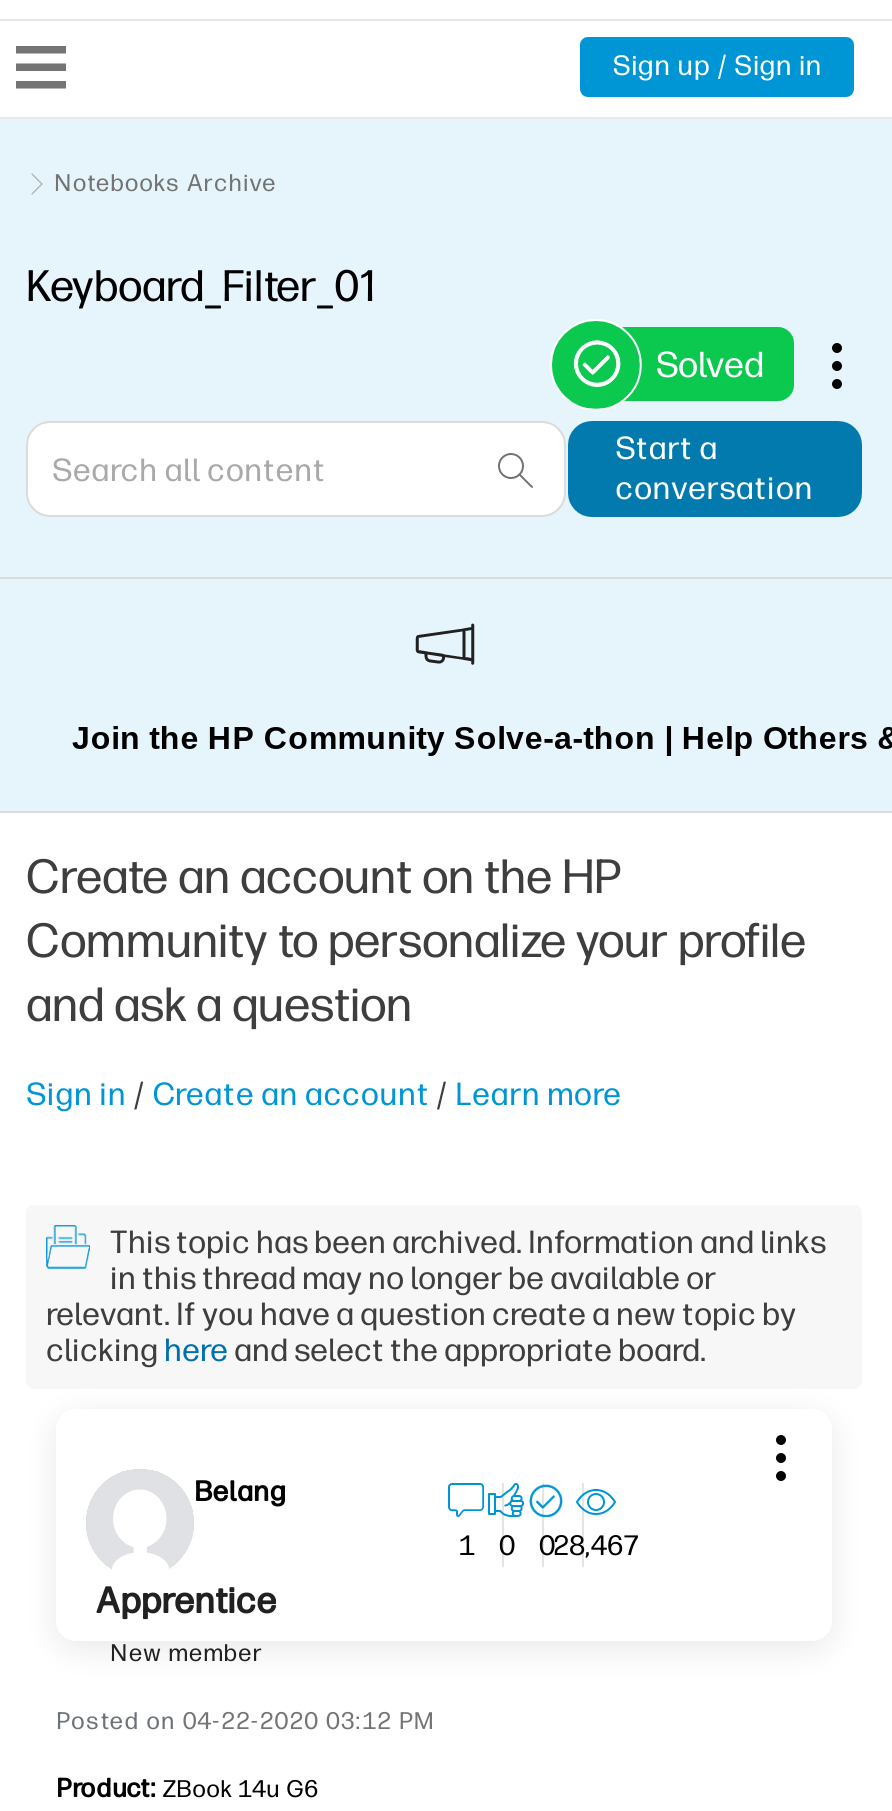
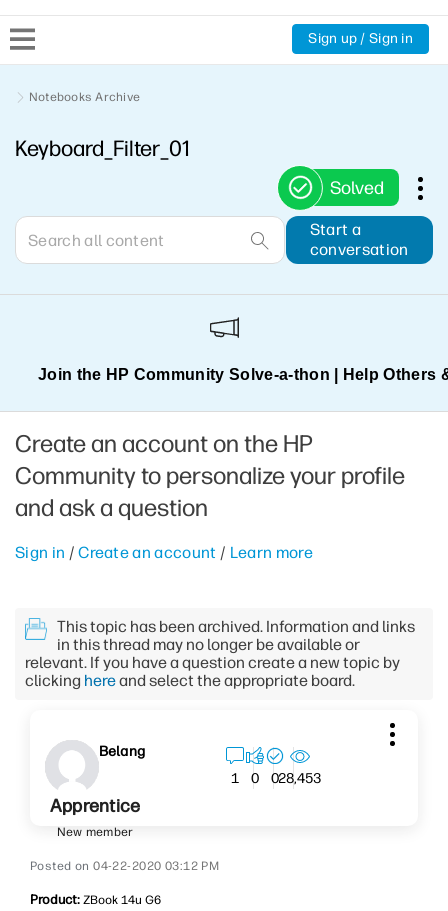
- 1 0 028,467
+ 1 0 028,453
